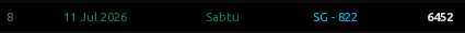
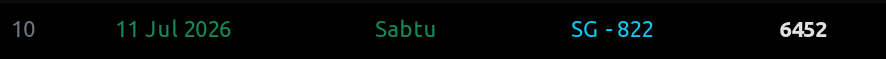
- 8
+ 10
